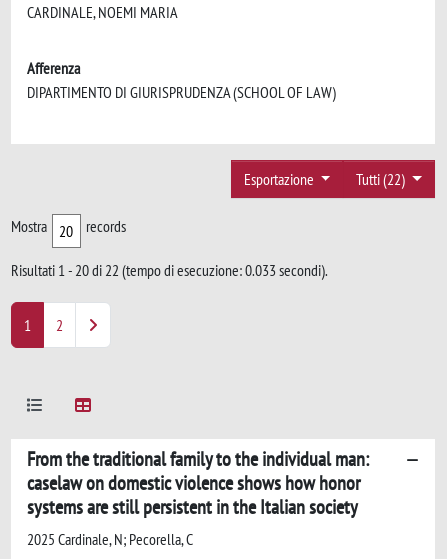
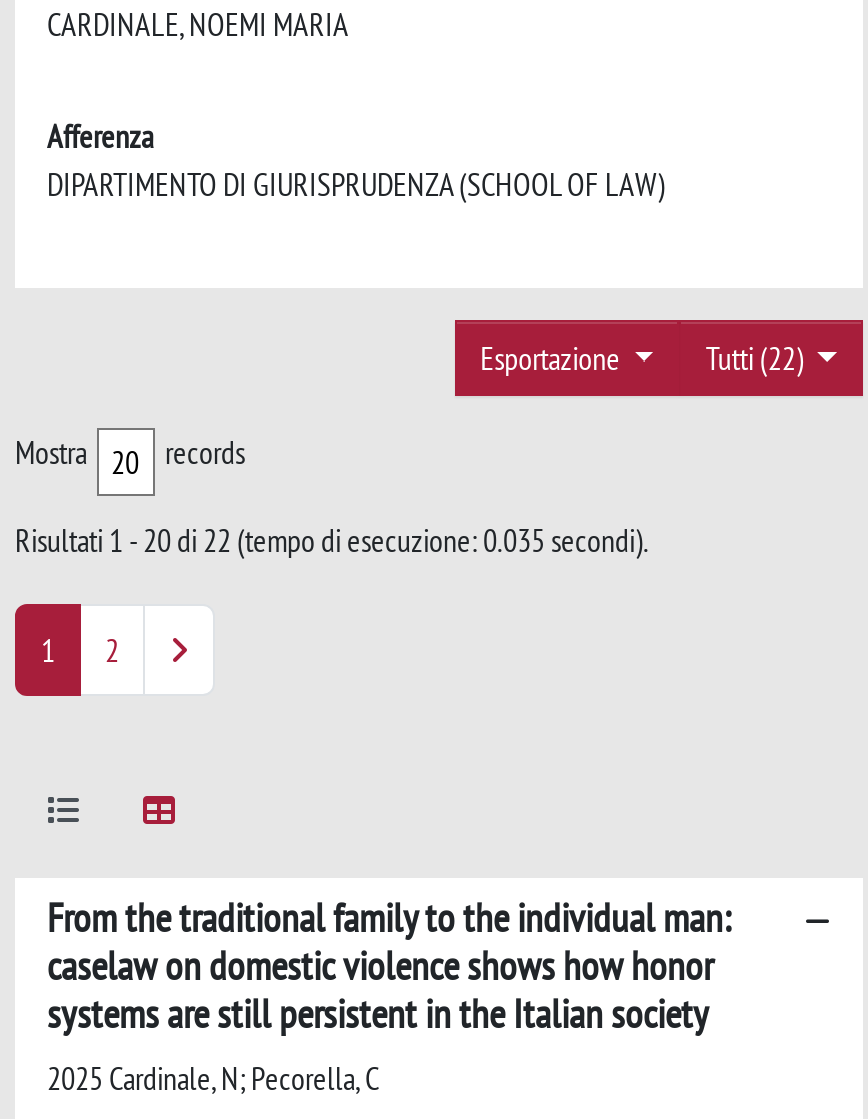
- Risultati 1 - 20 di 22 (tempo di esecuzione: 0.033 secondi).
+ Risultati 1 - 20 di 22 (tempo di esecuzione: 0.035 secondi).
